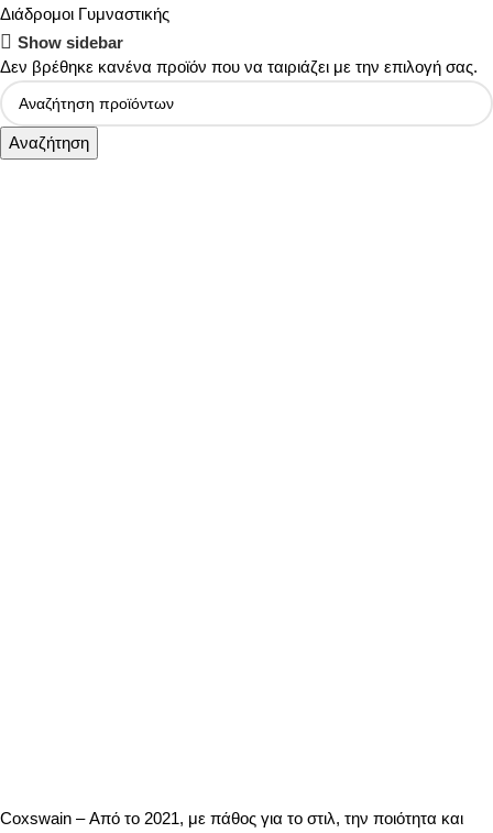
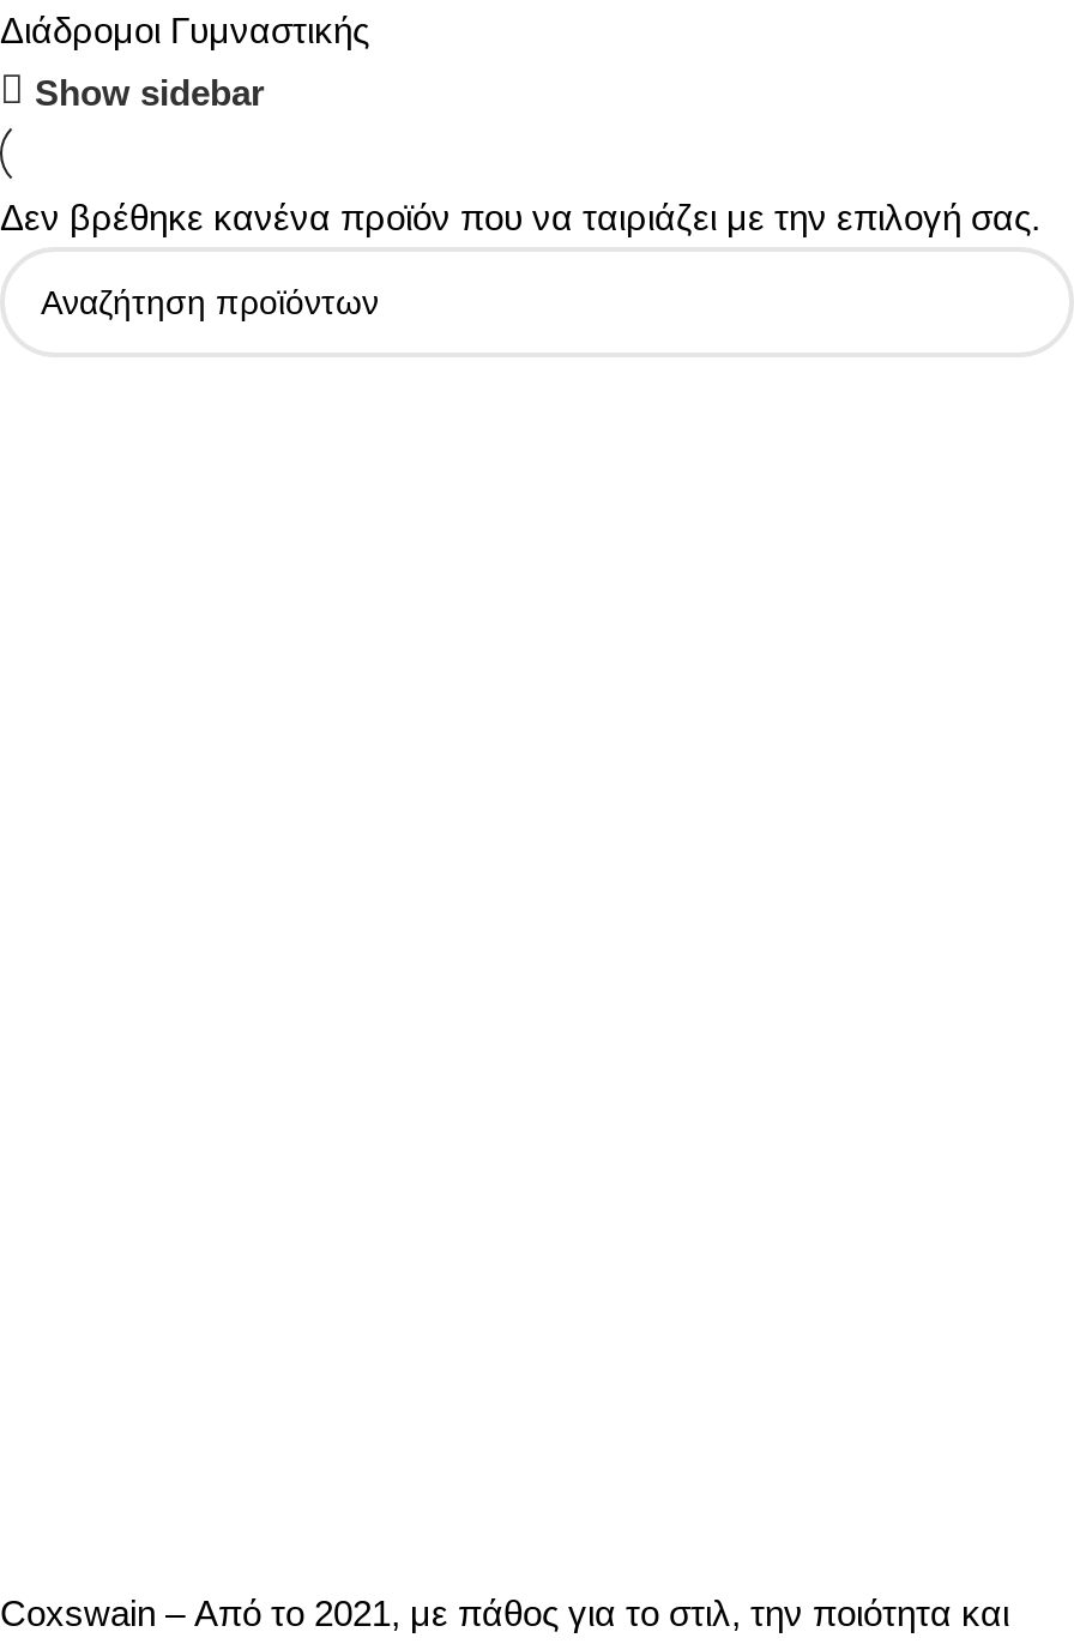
moved down: Δεν βρέθηκε κανένα προϊόν που να ταιριάζει με την επιλογή σας.

- Αναζήτηση
